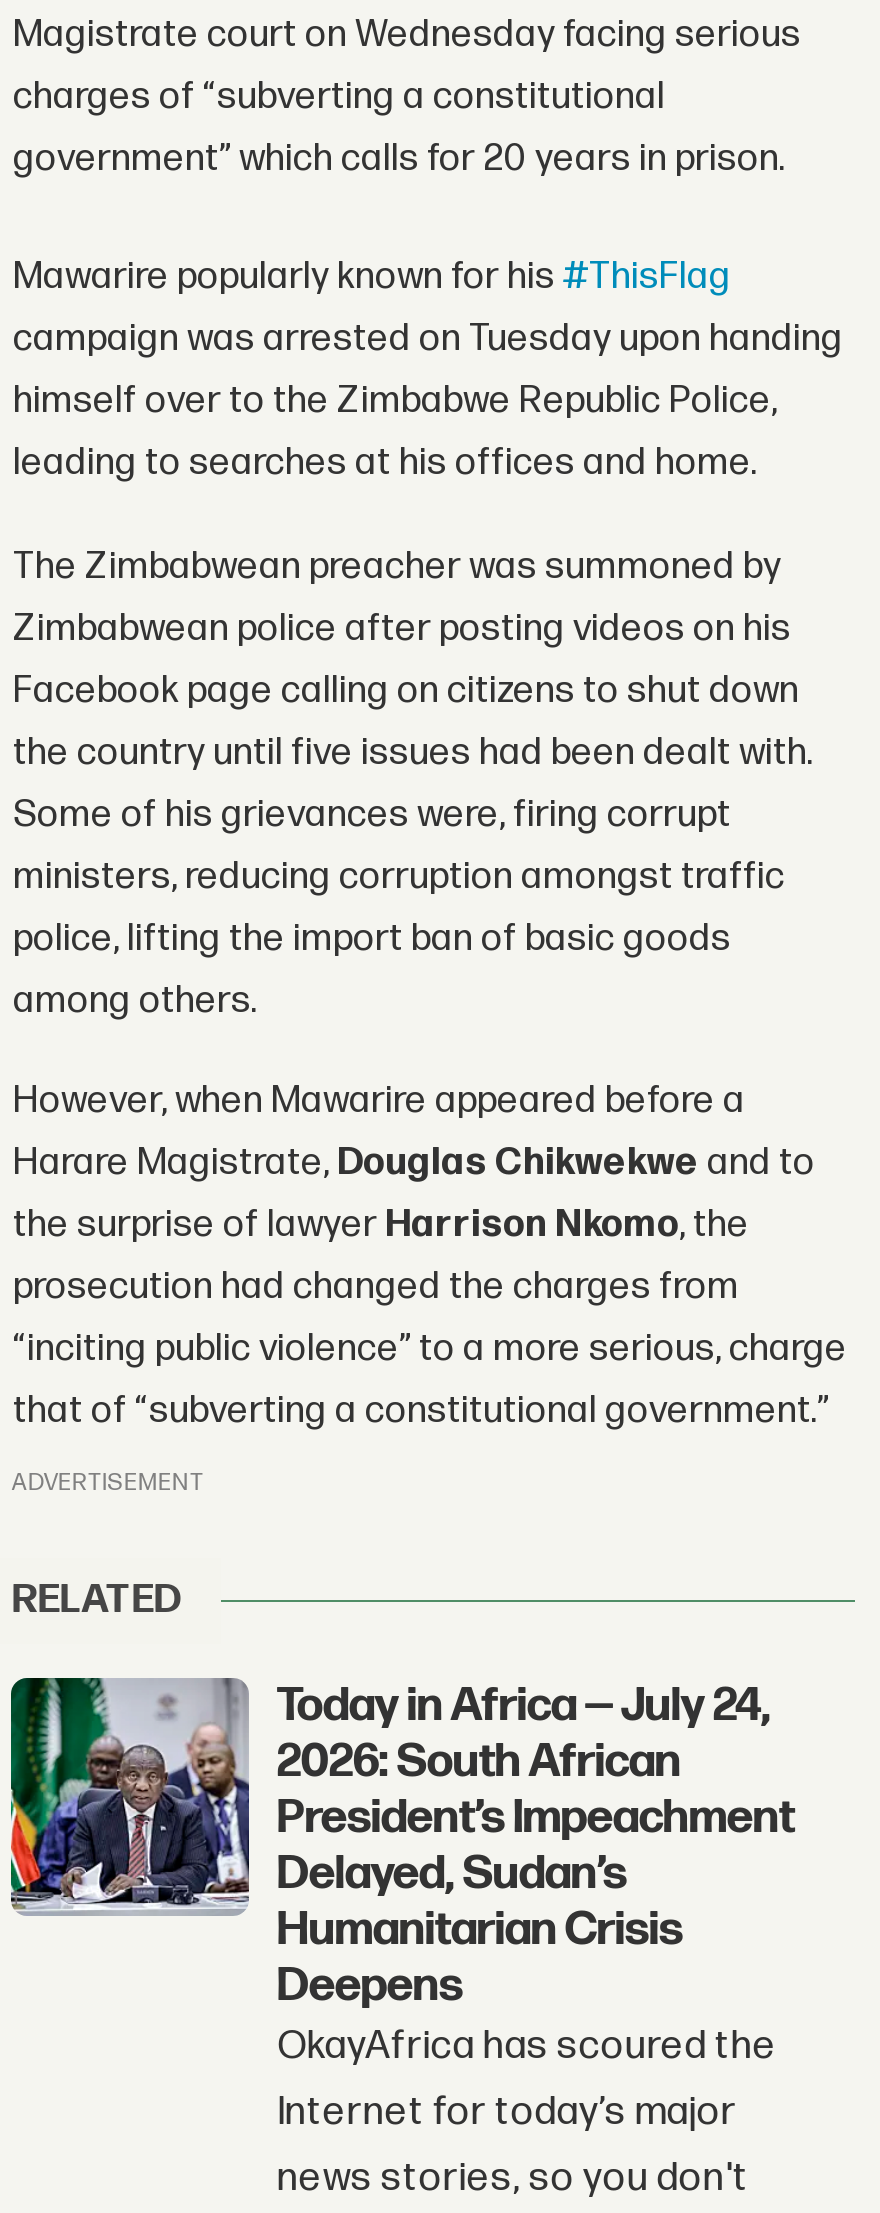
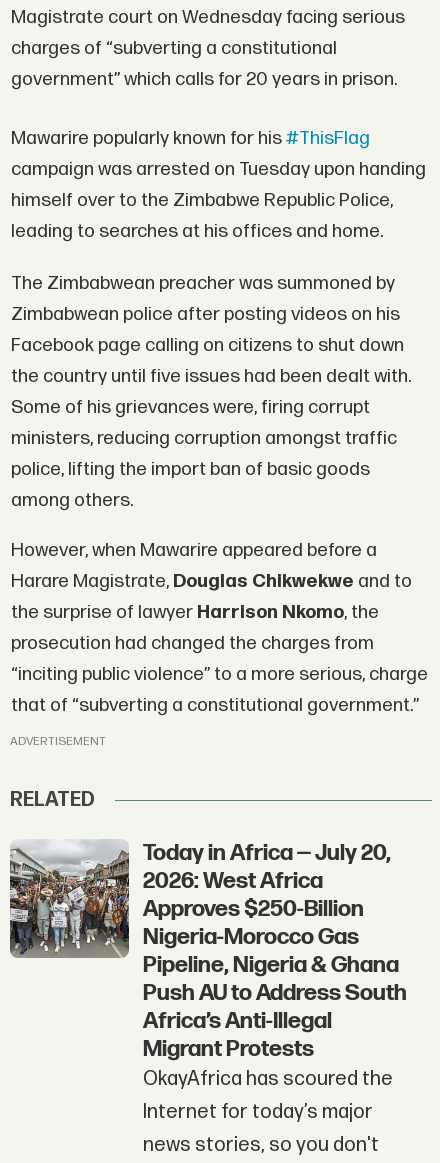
- [image]
- Today in Africa — July 24,
- 2026: South African
- President’s Impeachment
- Delayed, Sudan’s
- Humanitarian Crisis
- Deepens
+ [image]
+ Today in Africa — July 20,
+ 2026: West Africa
+ Approves $250-Billion
+ Nigeria-Morocco Gas
+ Pipeline, Nigeria & Ghana
+ Push AU to Address South
+ Africa’s Anti-Illegal
+ Migrant Protests
